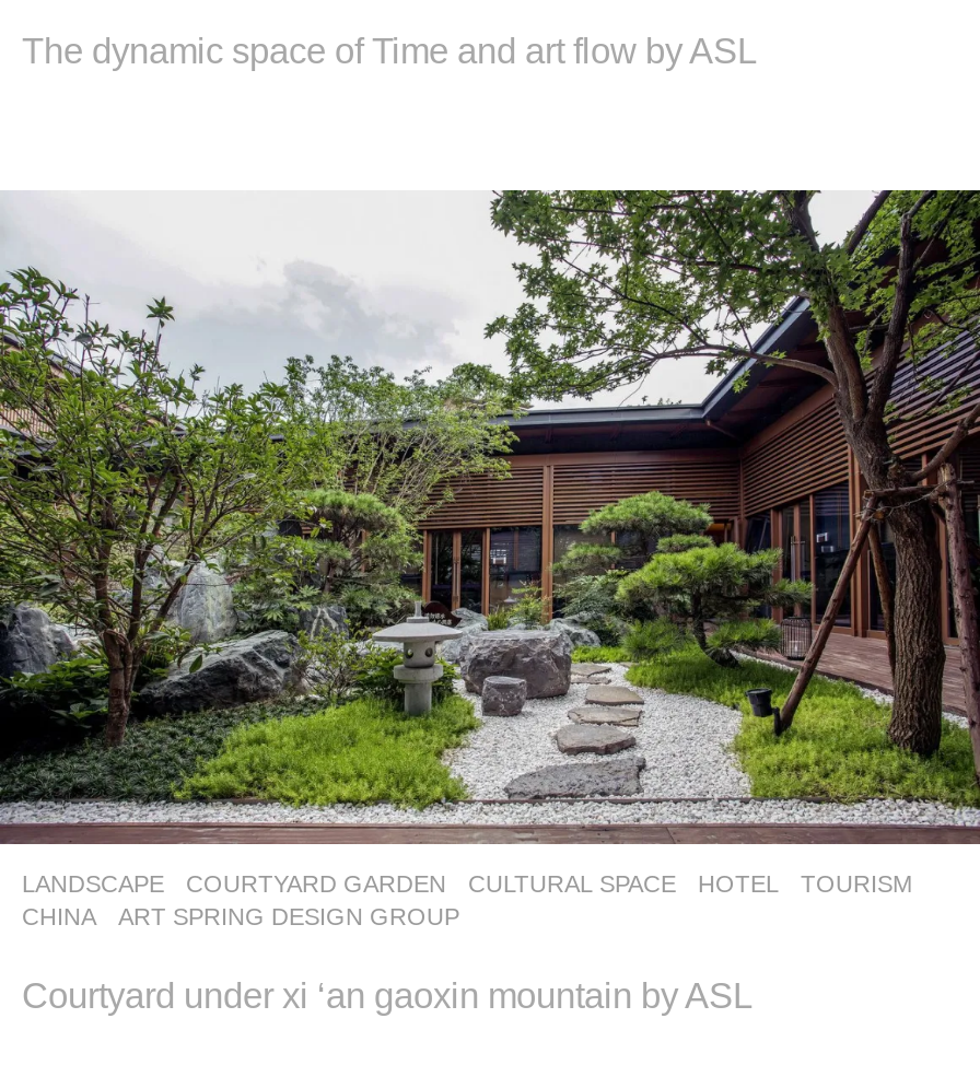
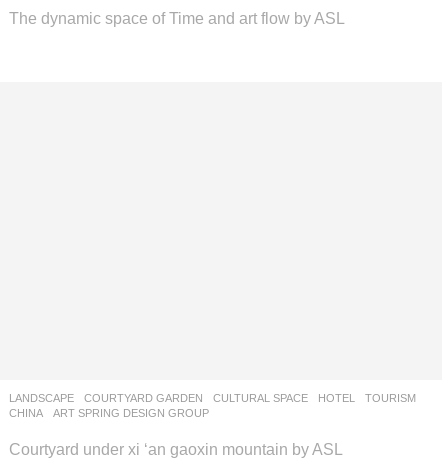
- [image]
